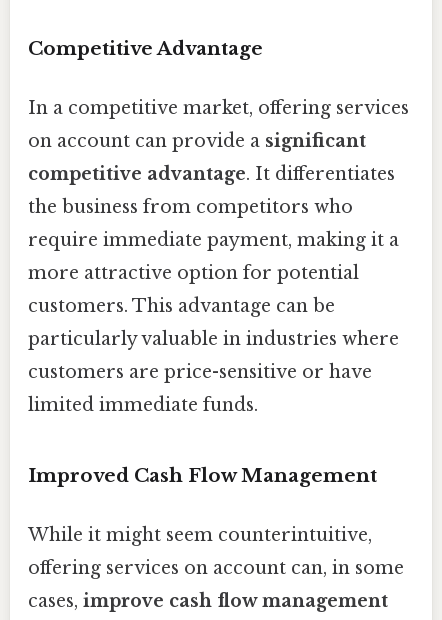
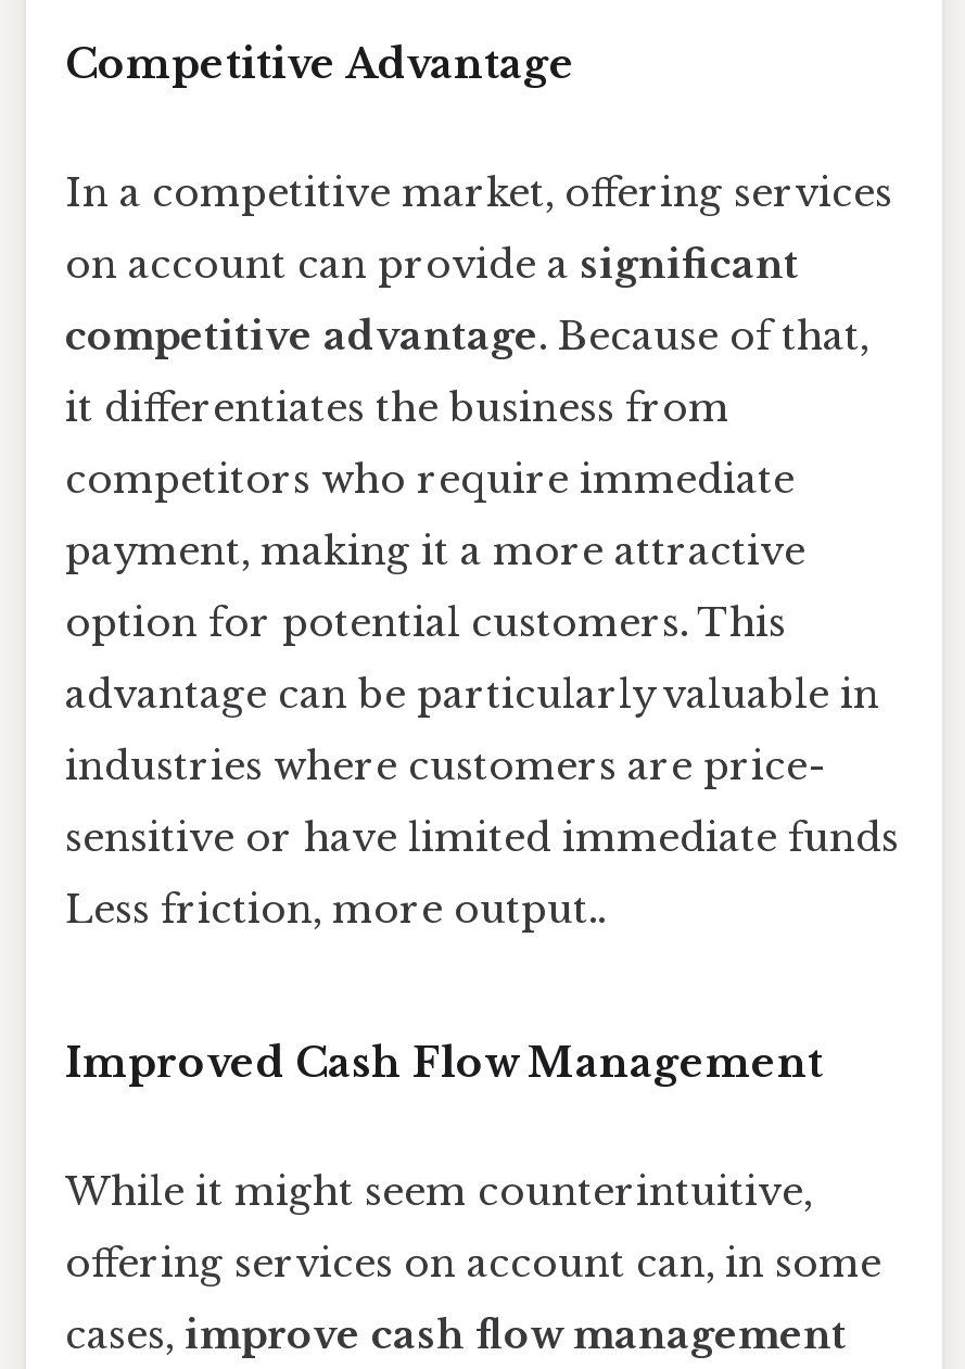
- competitive advantage. It differentiates
- the business from competitors who
- require immediate payment, making it a
- more attractive option for potential
- customers. This advantage can be
- particularly valuable in industries where
- customers are price-sensitive or have
- limited immediate funds.
+ competitive advantage. Because of that,
+ it differentiates the business from
+ competitors who require immediate
+ payment, making it a more attractive
+ option for potential customers. This
+ advantage can be particularly valuable in
+ industries where customers are price-
+ sensitive or have limited immediate funds
+ Less friction, more output..
